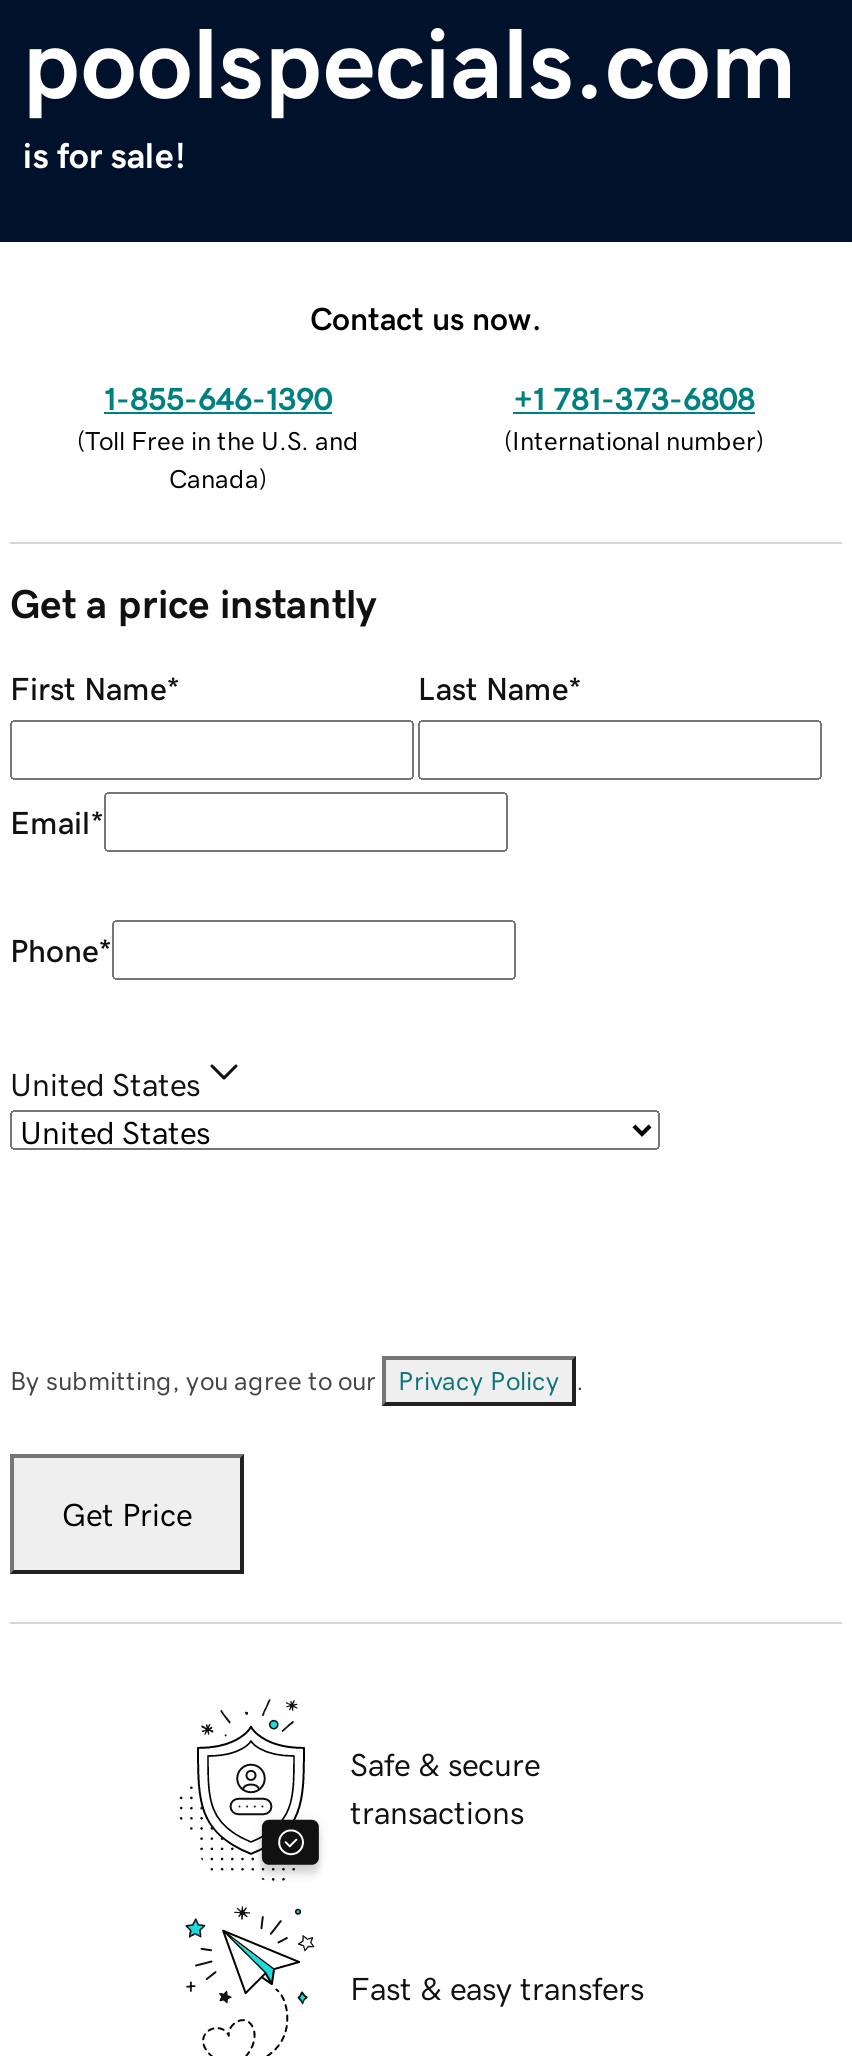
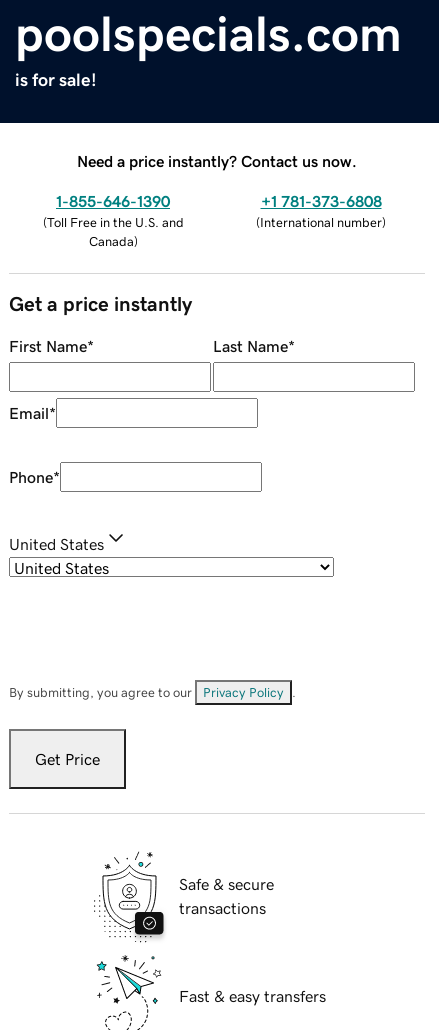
- Contact us now.
+ Need a price instantly? Contact us now.
